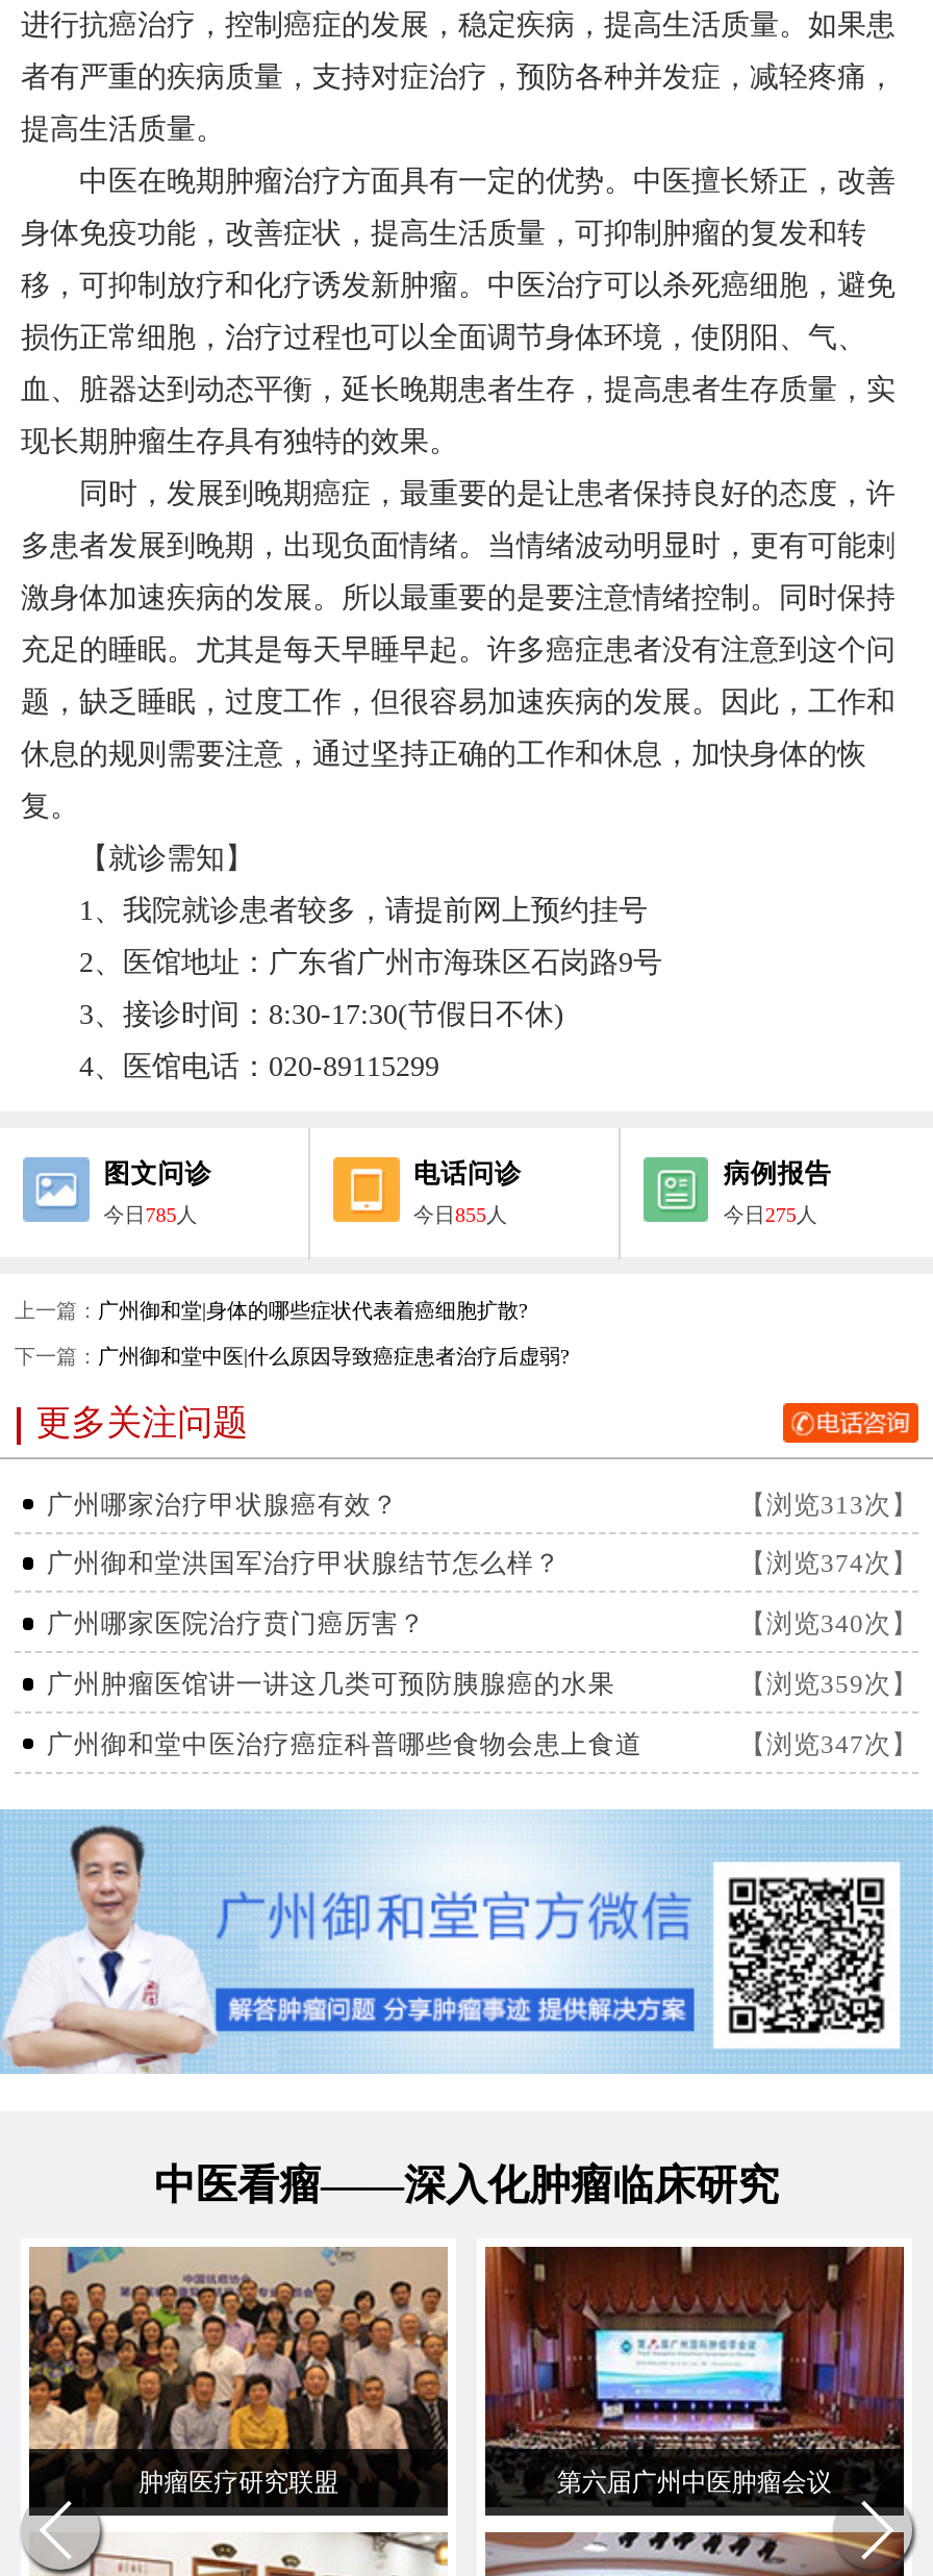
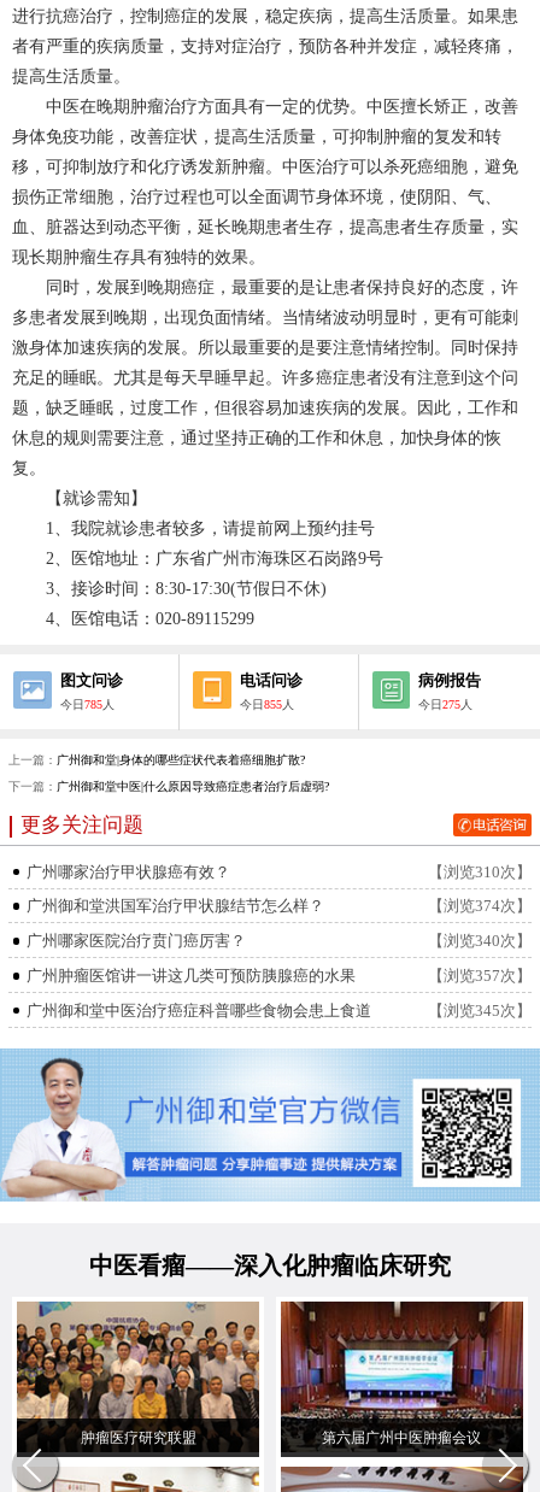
- 【浏览313次】
+ 【浏览310次】

- 【浏览359次】
+ 【浏览357次】

- 【浏览347次】
+ 【浏览345次】
